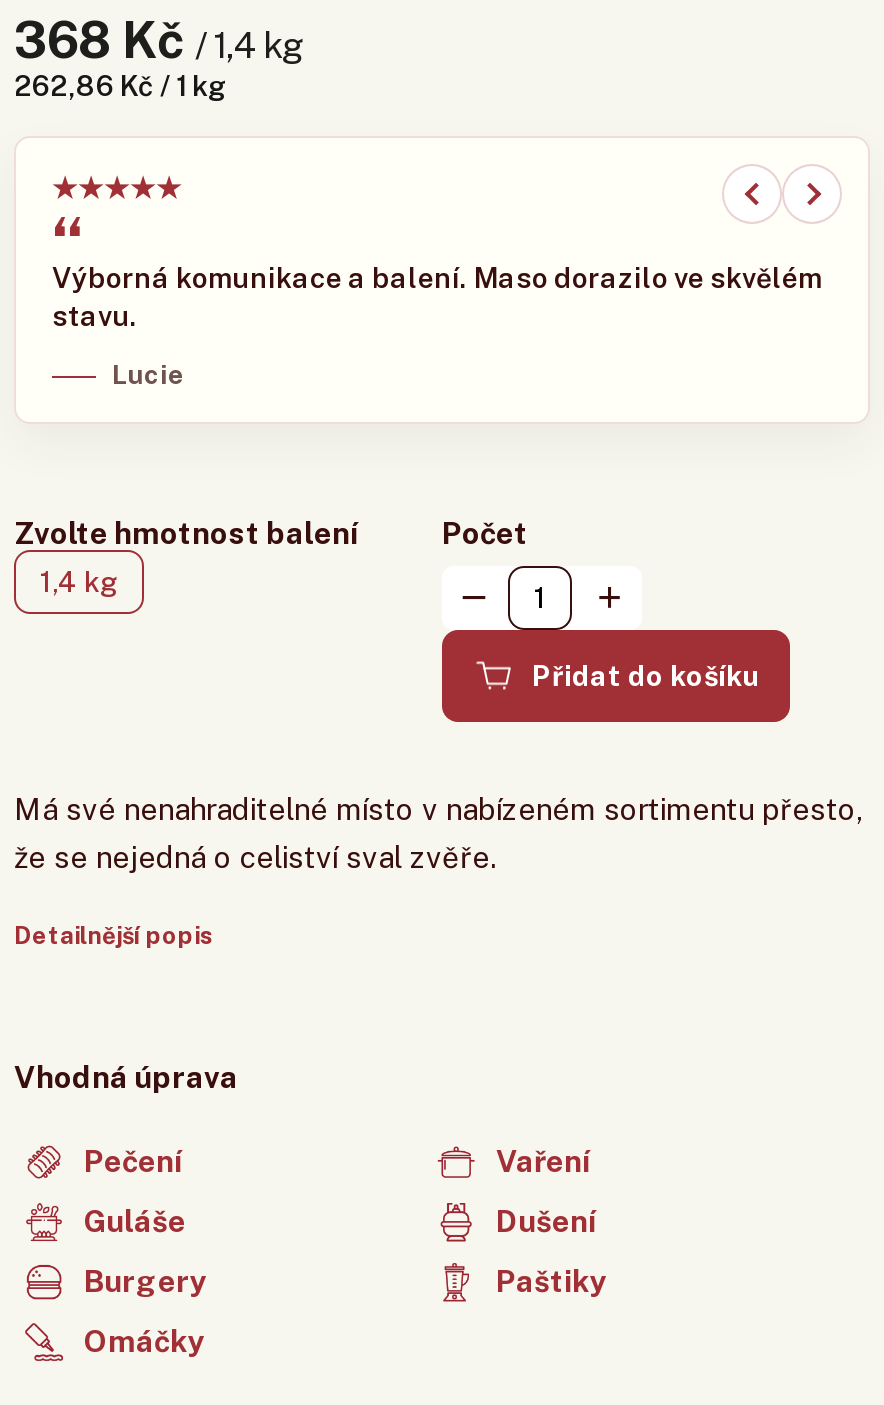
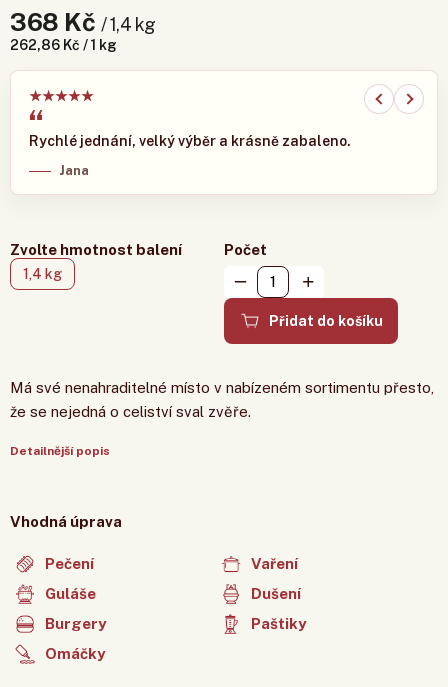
- Výborná komunikace a balení. Maso dorazilo ve skvělém
- stavu.
+ Rychlé jednání, velký výběr a krásně zabaleno.

- Lucie
+ Jana
